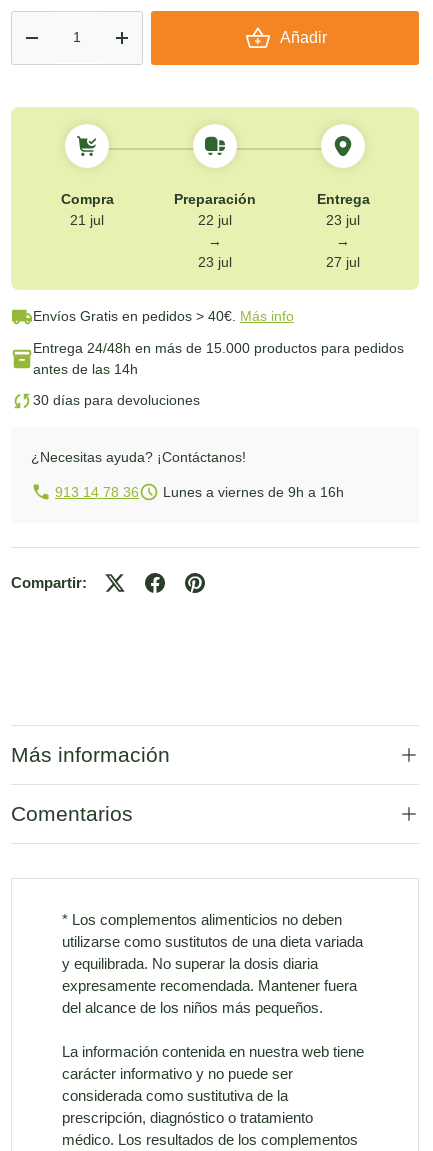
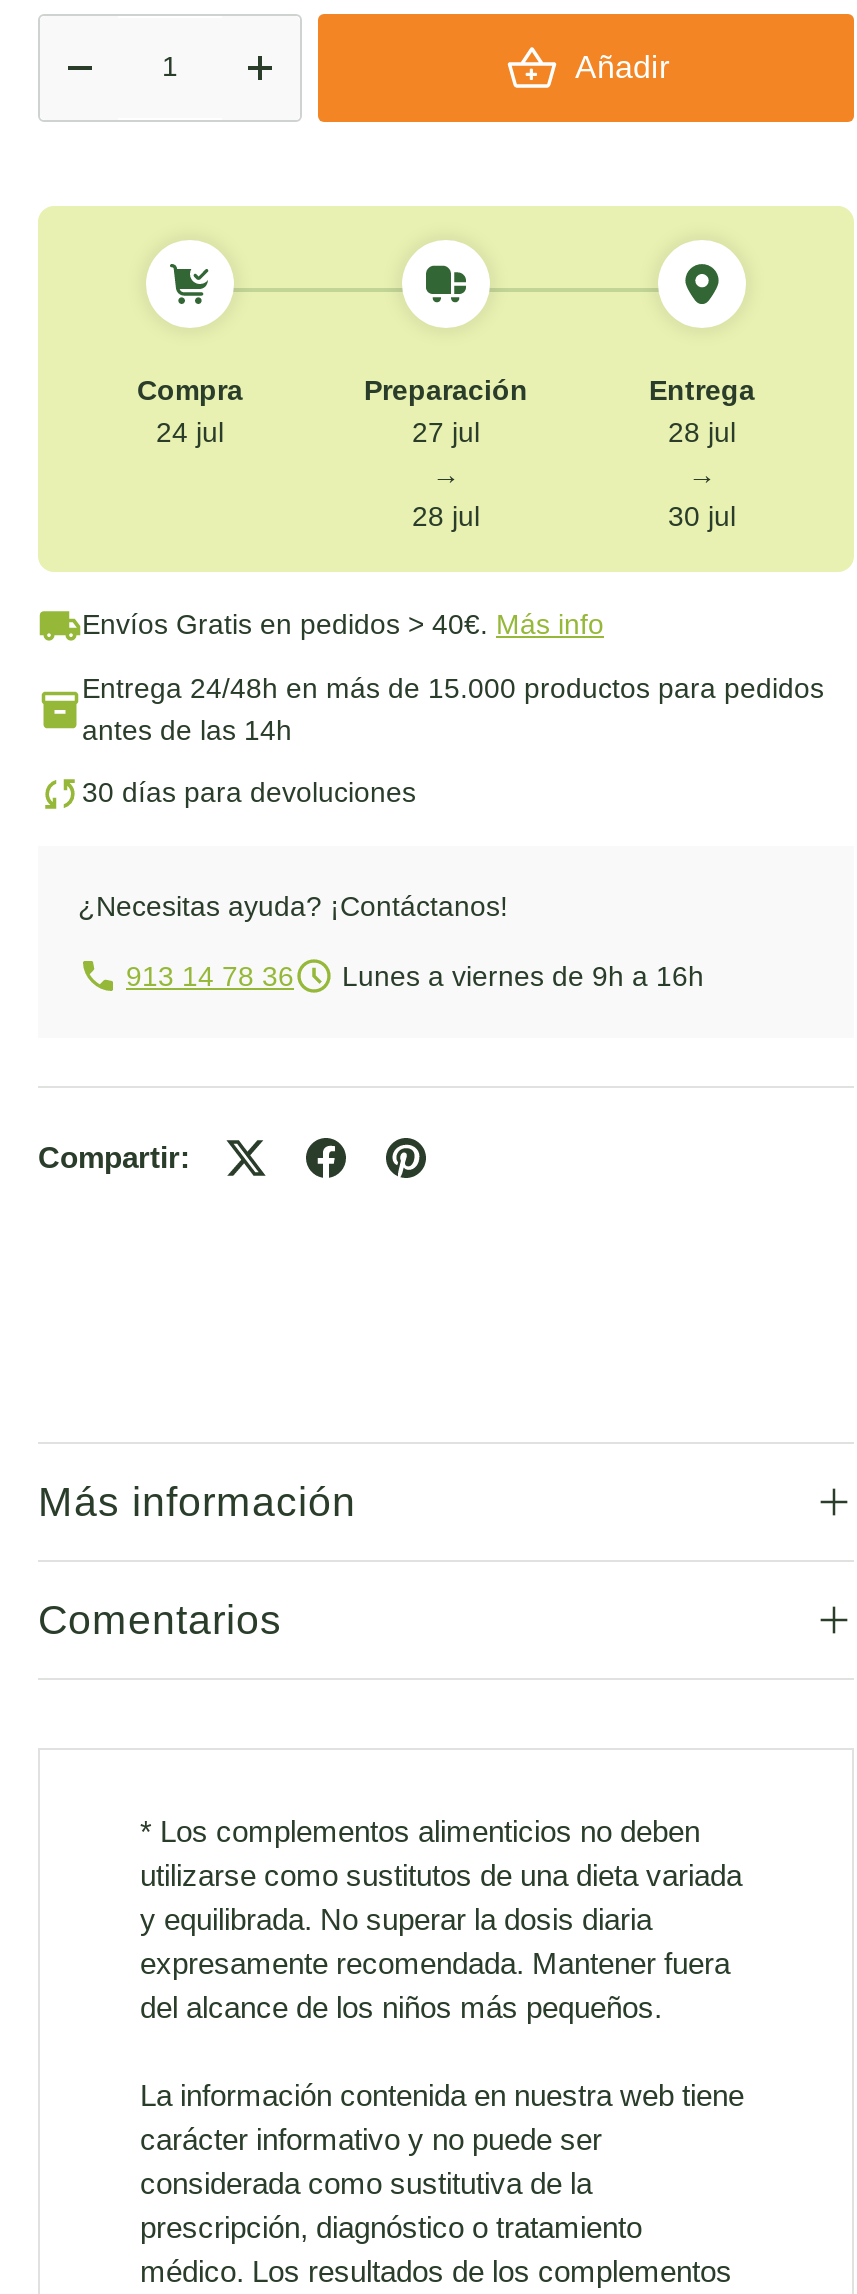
- 21 jul
+ 24 jul

- 22 jul
+ 27 jul

- 23 jul
+ 28 jul

- 23 jul
+ 28 jul

- 27 jul
+ 30 jul
